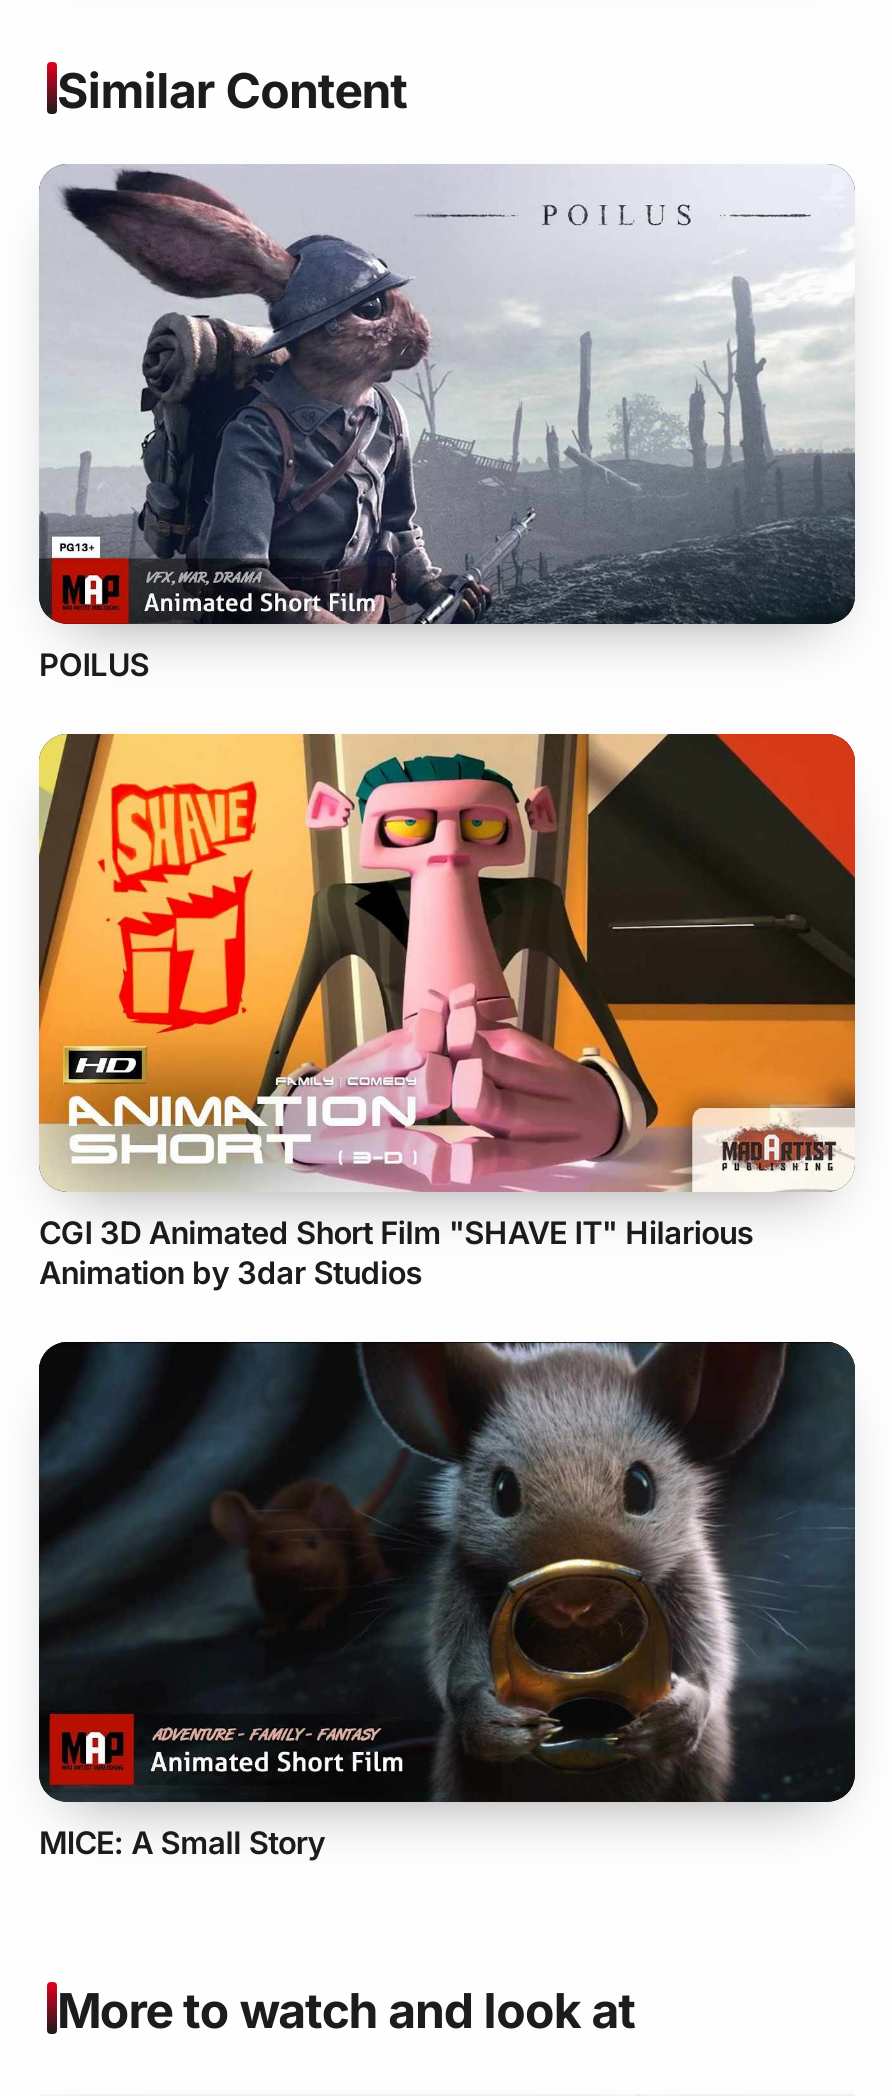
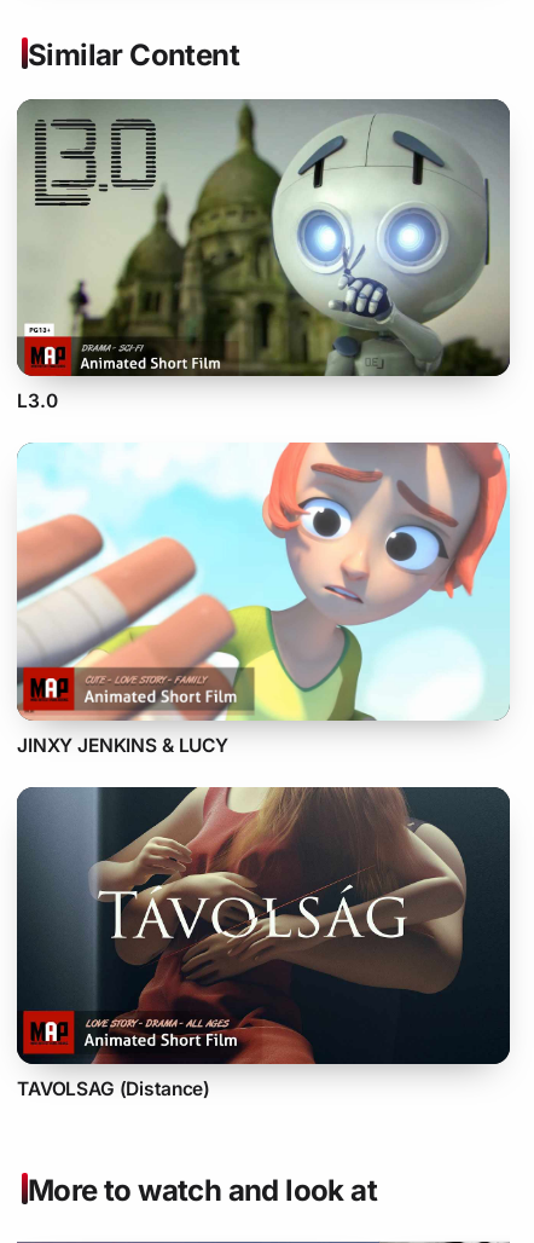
- [image]
- POILUS
+ [image]
+ L3.0

- [image]
- CGI 3D Animated Short Film "SHAVE IT" Hilarious
- Animation by 3dar Studios
+ [image]
+ JINXY JENKINS & LUCY

- [image]
- MICE: A Small Story
+ [image]
+ TAVOLSAG (Distance)
